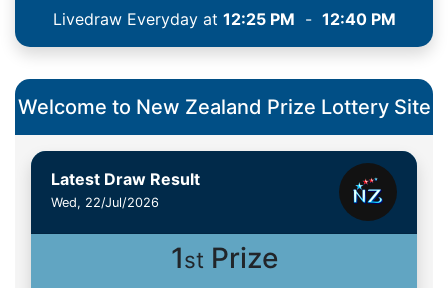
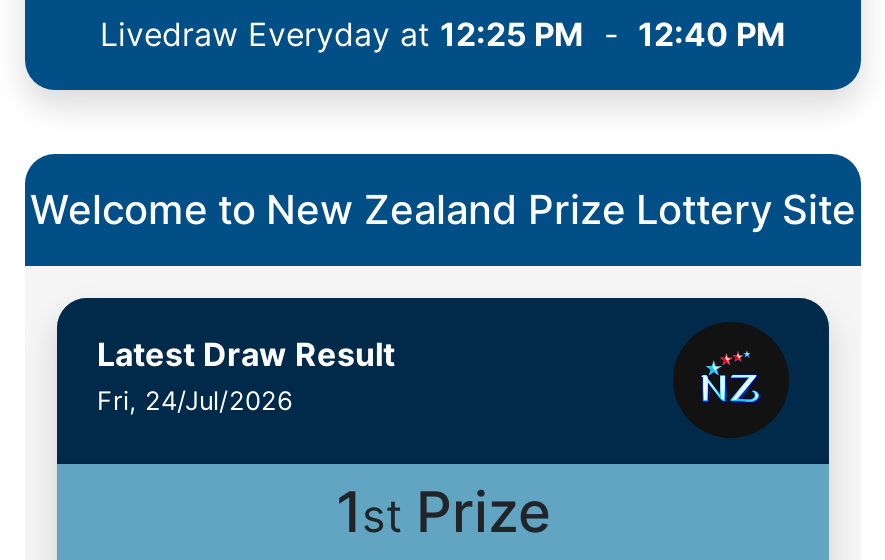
- Wed, 22/Jul/2026
+ Fri, 24/Jul/2026
